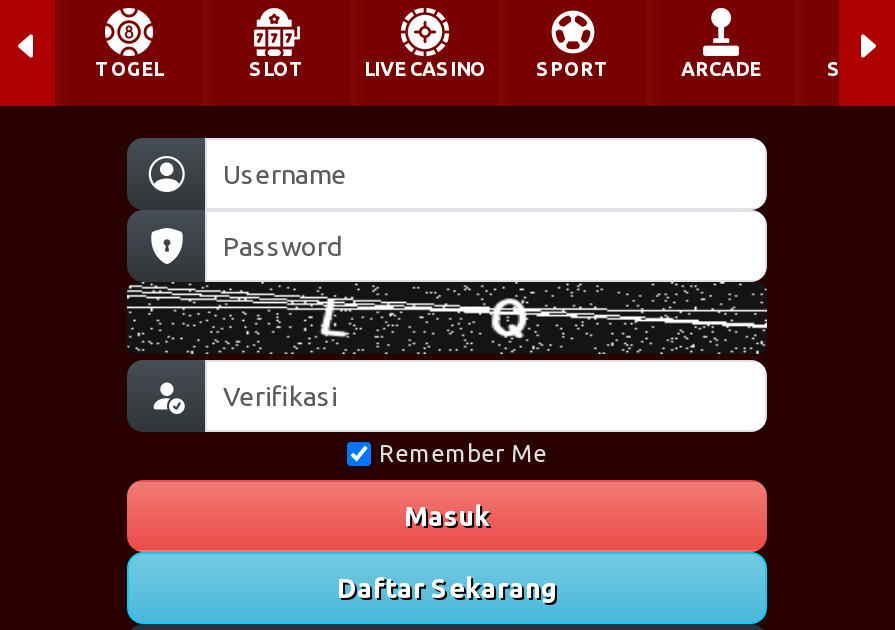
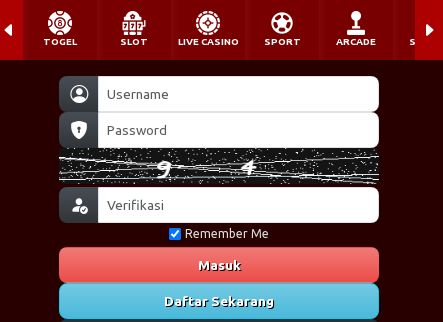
- [image]
+ [image]
